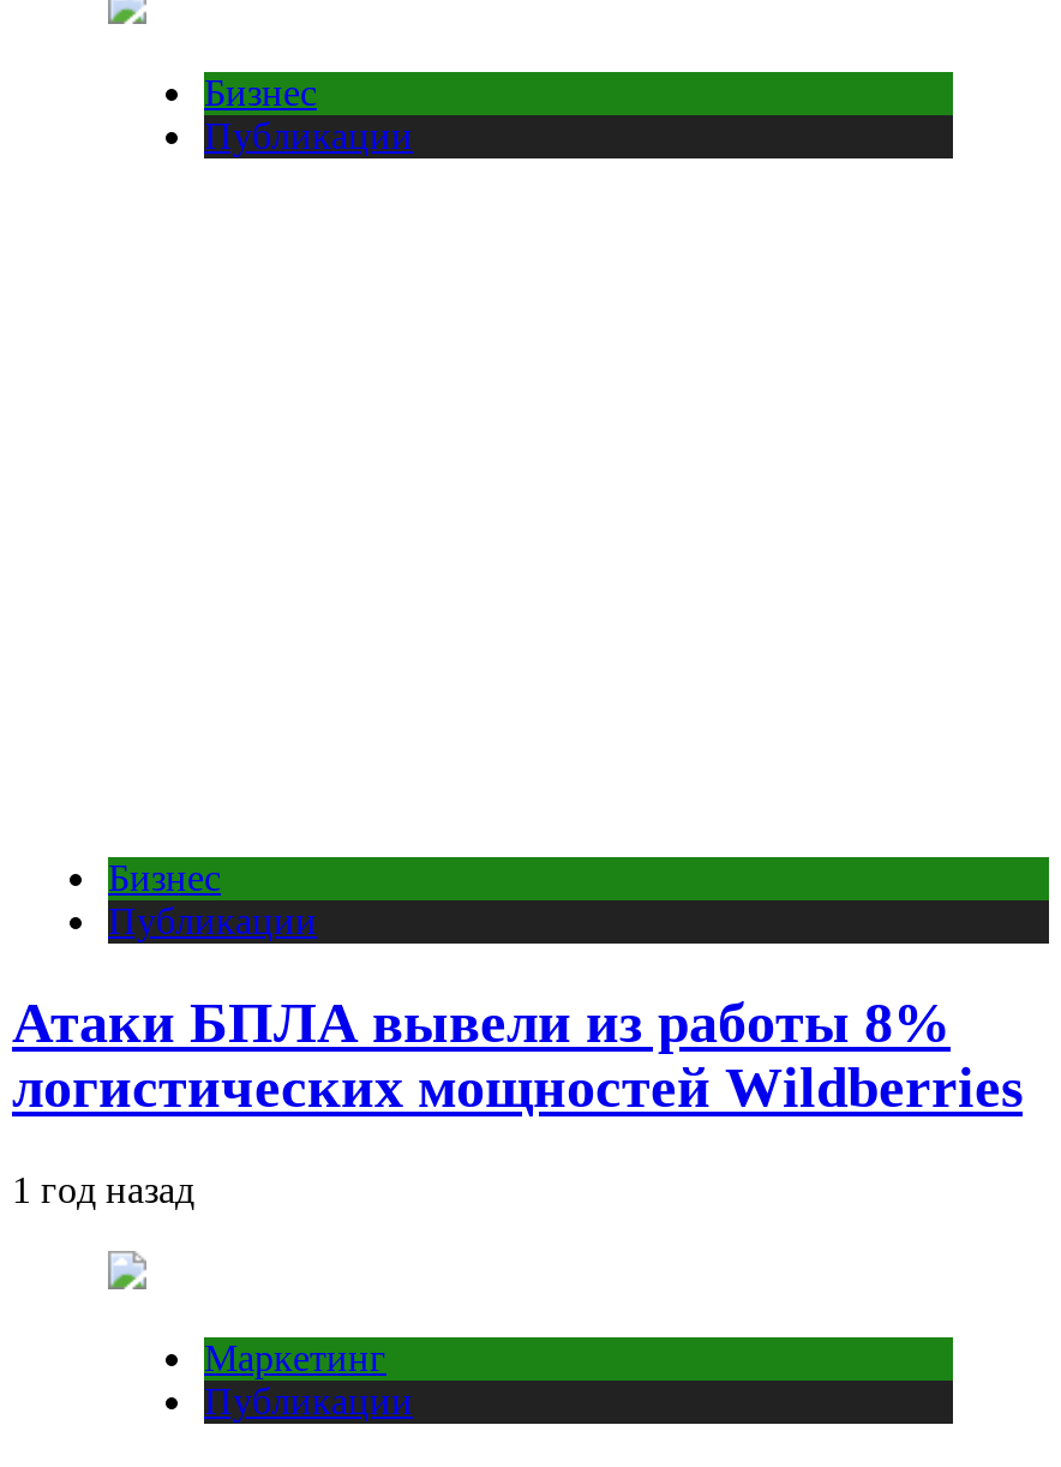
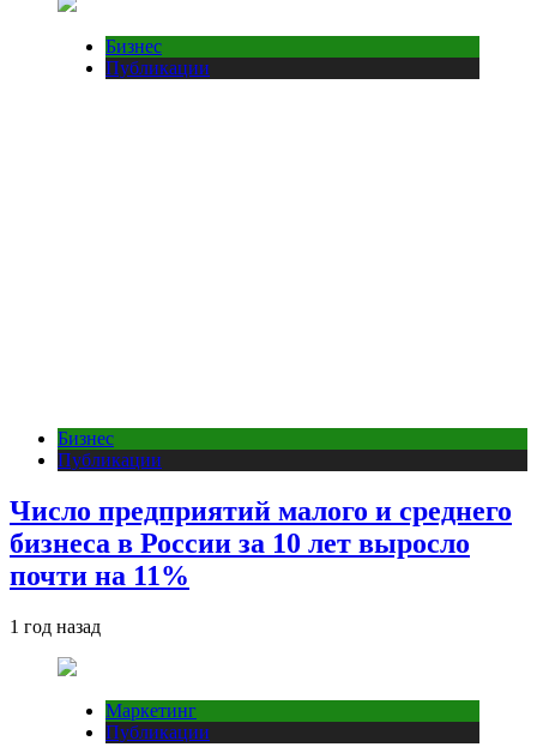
- Атаки БПЛА вывели из работы 8%
- логистических мощностей Wildberries
+ Число предприятий малого и среднего
+ бизнеса в России за 10 лет выросло
+ почти на 11%
